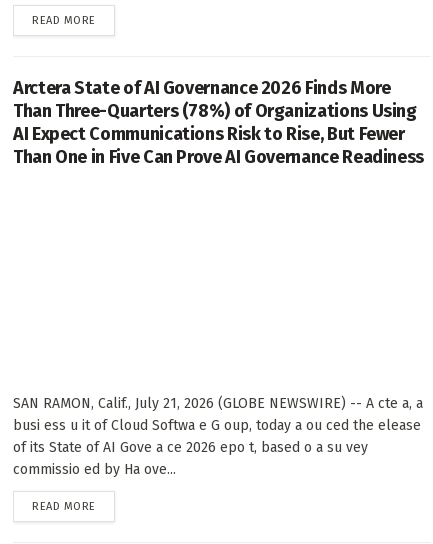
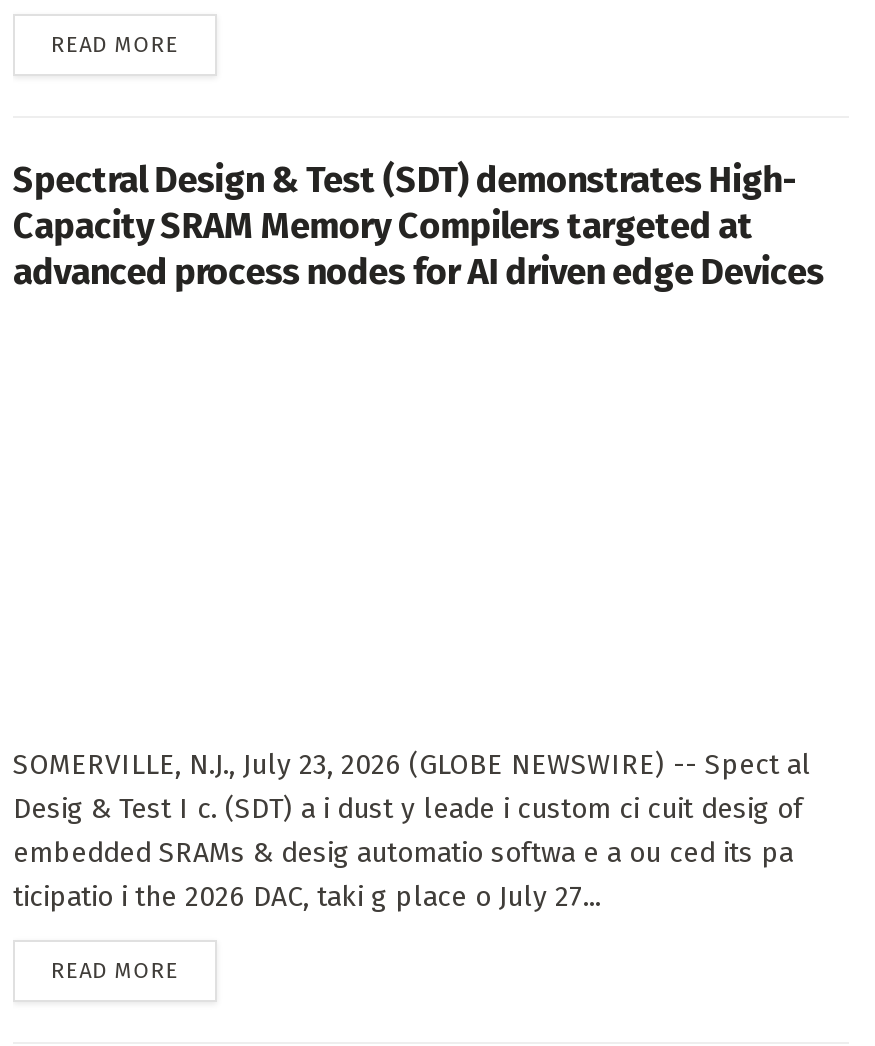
- Arctera State of AI Governance 2026 Finds More
- Than Three-Quarters (78%) of Organizations Using
- AI Expect Communications Risk to Rise, But Fewer
- Than One in Five Can Prove AI Governance Readiness
+ Spectral Design & Test (SDT) demonstrates High-
+ Capacity SRAM Memory Compilers targeted at
+ advanced process nodes for AI driven edge Devices

- SAN RAMON, Calif., July 21, 2026 (GLOBE NEWSWIRE) -- A cte a, a
- busi ess u it of Cloud Softwa e G oup, today a ou ced the elease
- of its State of AI Gove a ce 2026 epo t, based o a su vey
- commissio ed by Ha ove...
+ SOMERVILLE, N.J., July 23, 2026 (GLOBE NEWSWIRE) -- Spect al
+ Desig & Test I c. (SDT) a i dust y leade i custom ci cuit desig of
+ embedded SRAMs & desig automatio softwa e a ou ced its pa
+ ticipatio i the 2026 DAC, taki g place o July 27...
